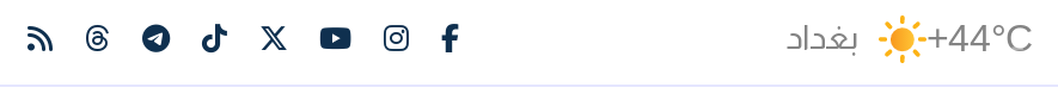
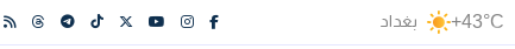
- +44°C بغداد
+ +43°C بغداد
